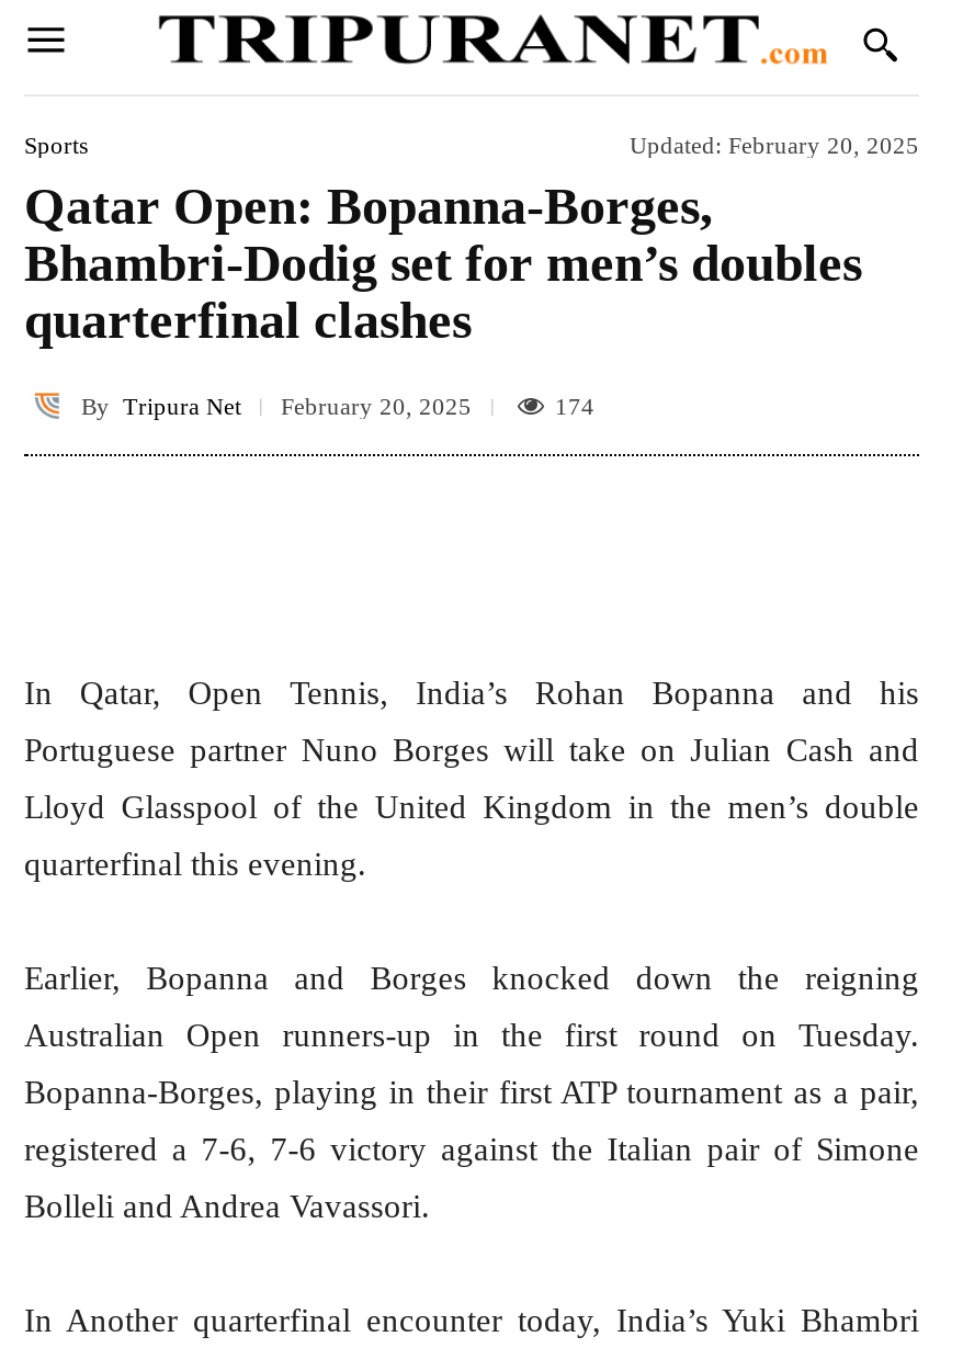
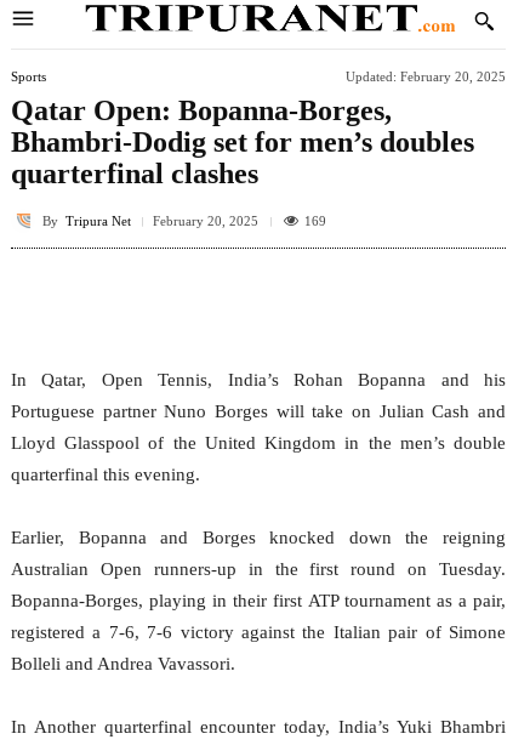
- 174
+ 169
